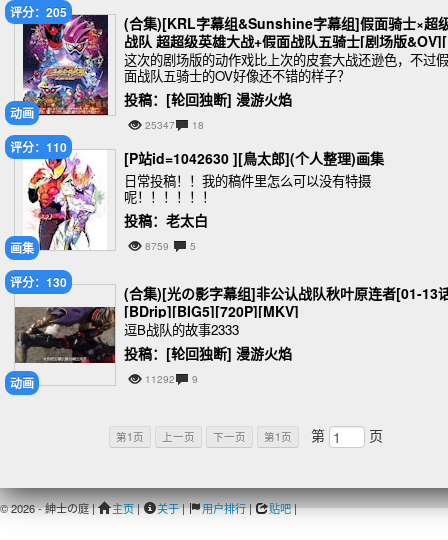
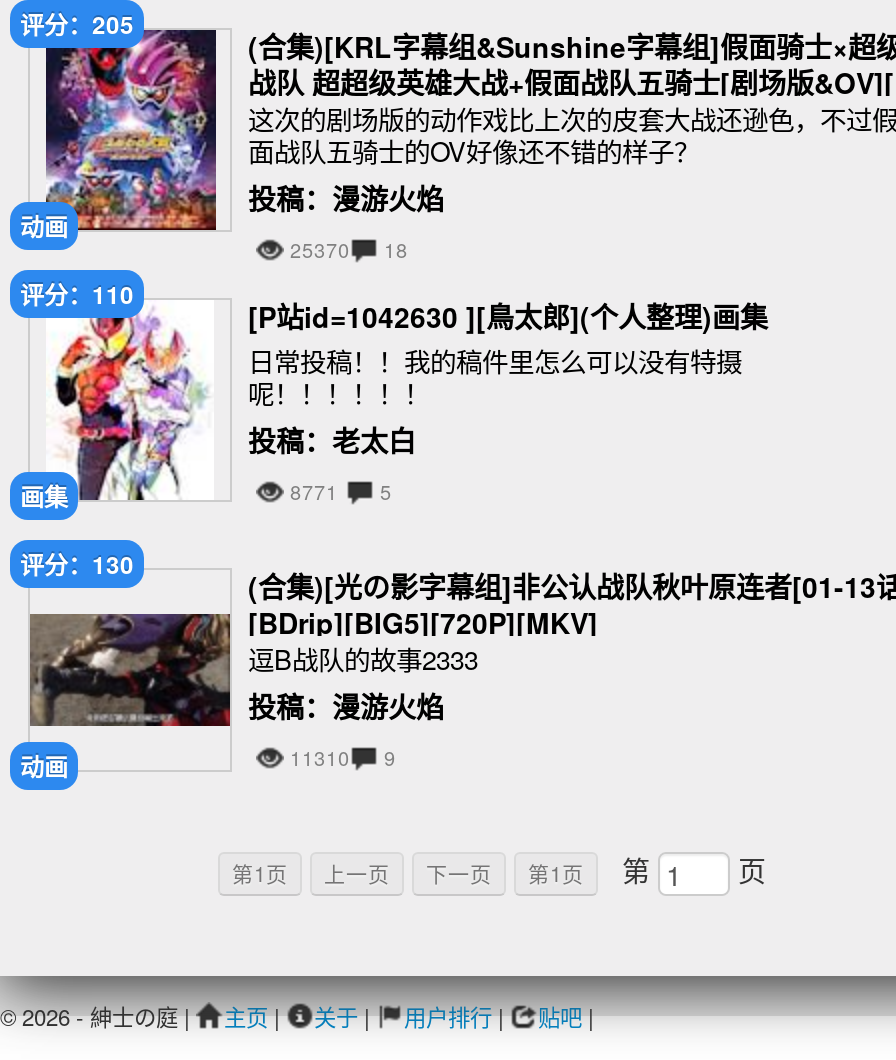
- 投稿：[轮回独断] 漫游火焰
- 25347
+ 投稿：漫游火焰
+ 25370

- 8759 5
+ 8771 5

- 投稿：[轮回独断] 漫游火焰
- 11292
+ 投稿：漫游火焰
+ 11310
